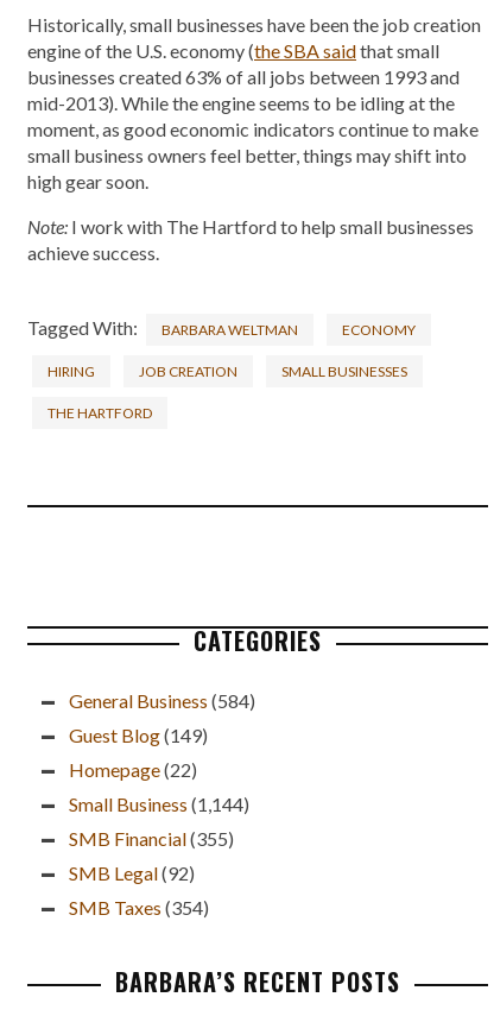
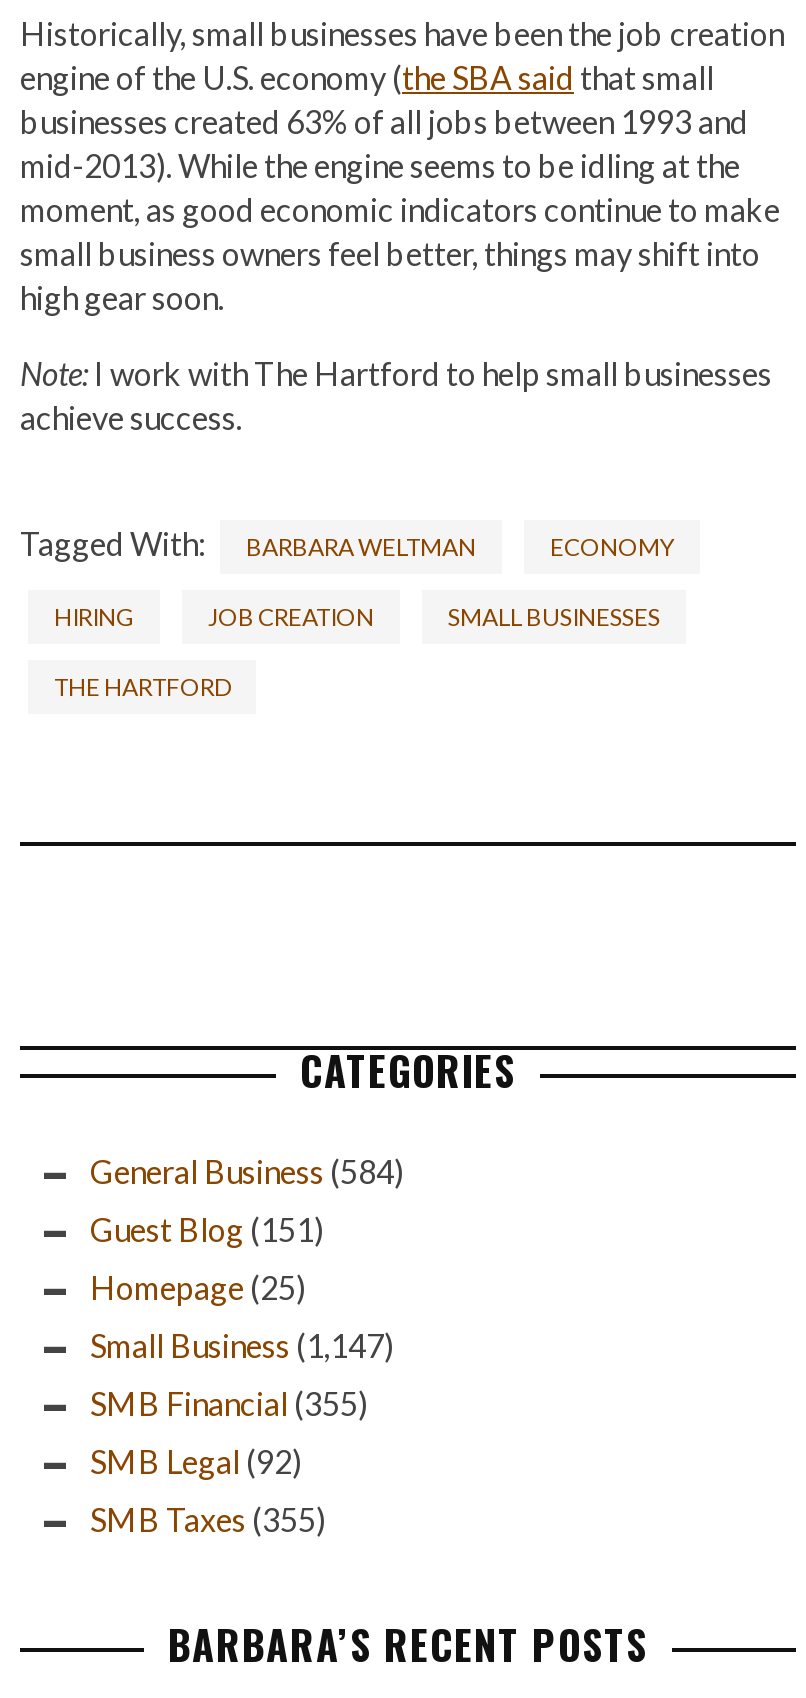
- Guest Blog (149)
+ Guest Blog (151)

- Homepage (22)
+ Homepage (25)

- Small Business (1,144)
+ Small Business (1,147)

- SMB Taxes (354)
+ SMB Taxes (355)
